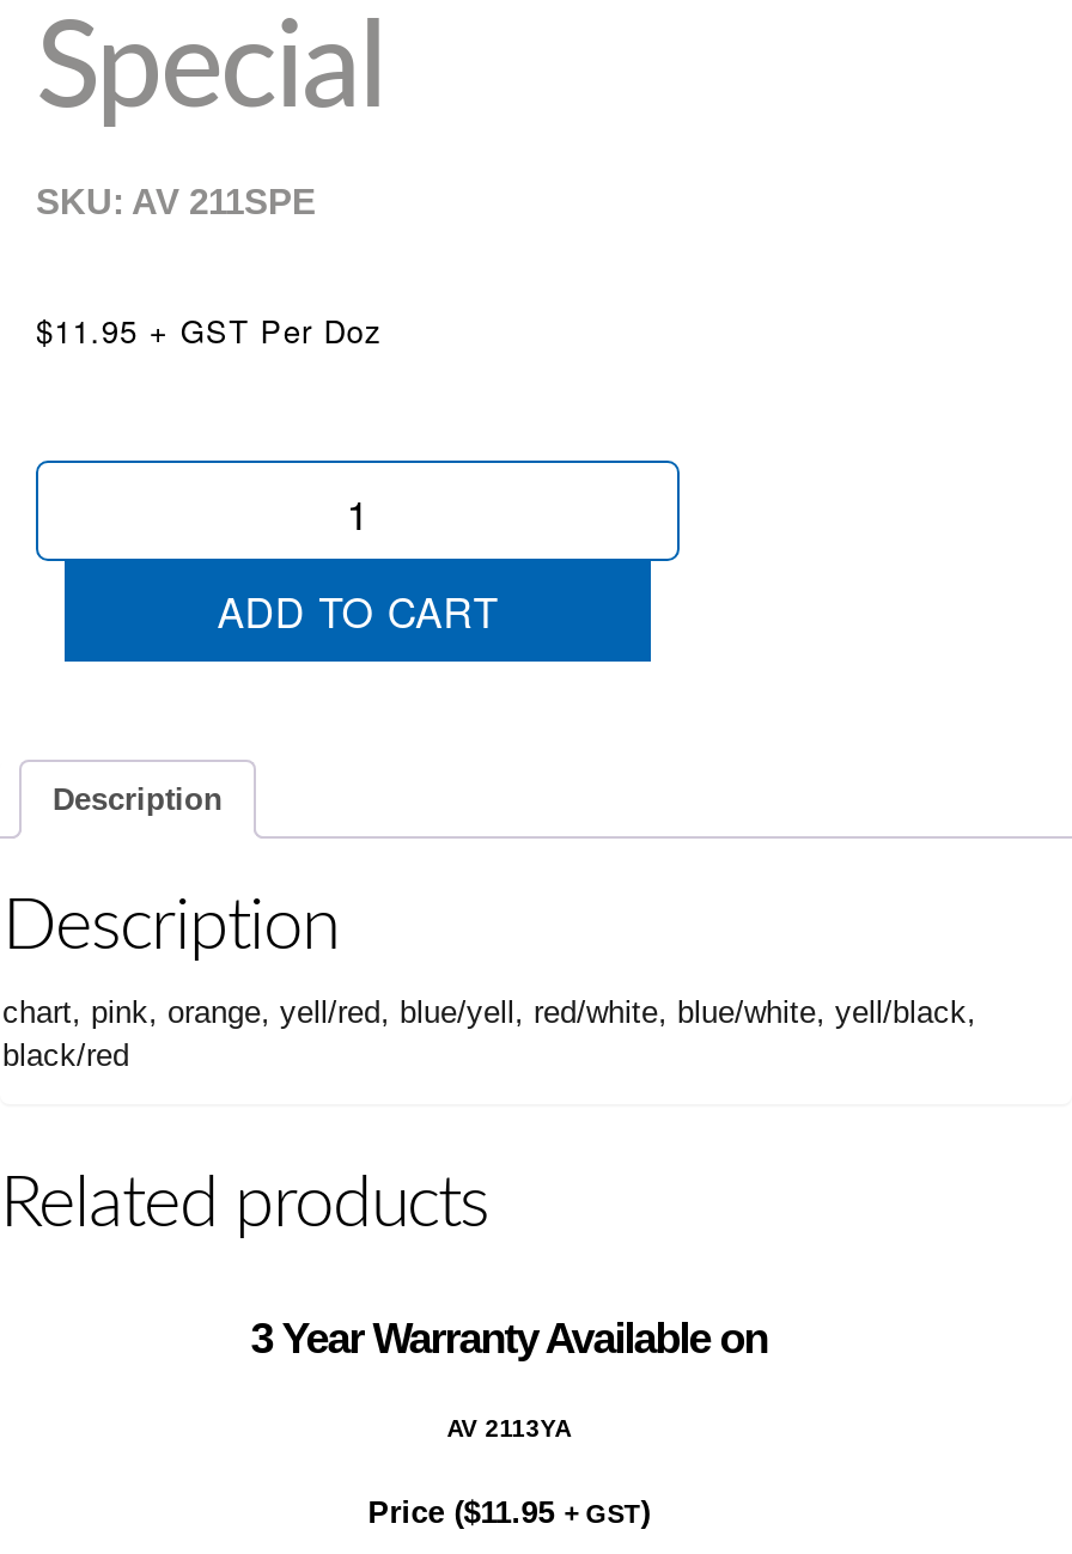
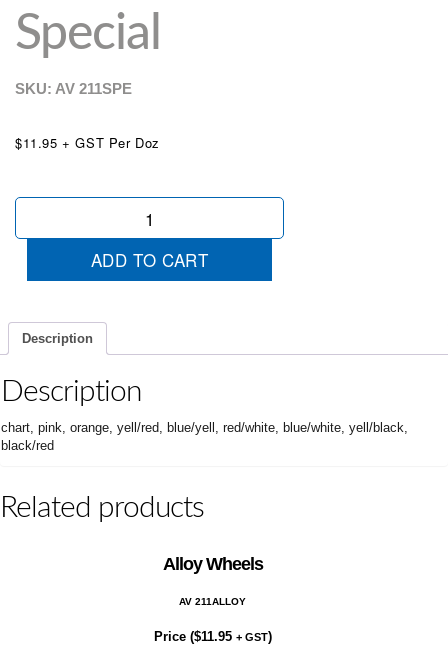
- 3 Year Warranty Available on
+ Alloy Wheels

- AV 2113YA
+ AV 211ALLOY
